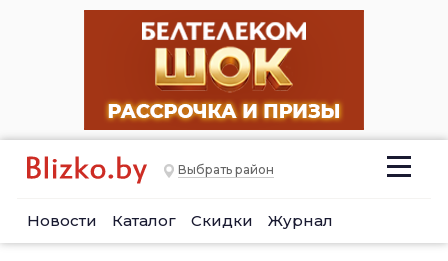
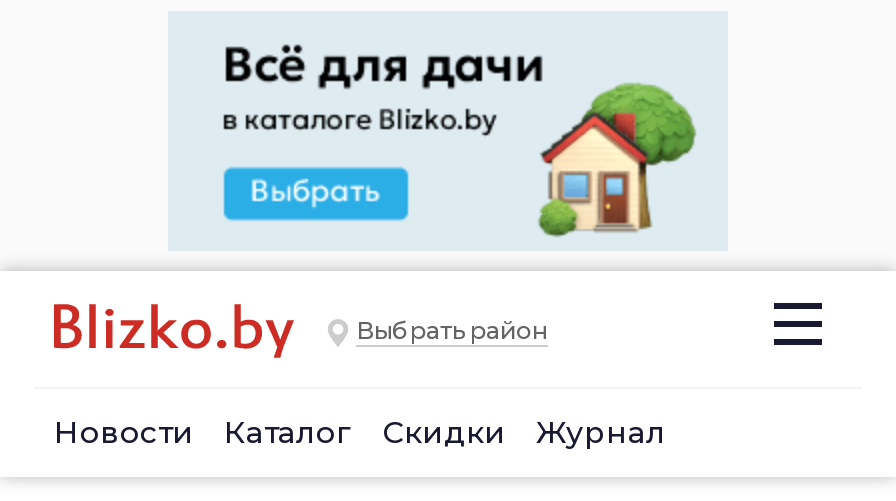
- [image]
+ [image]
